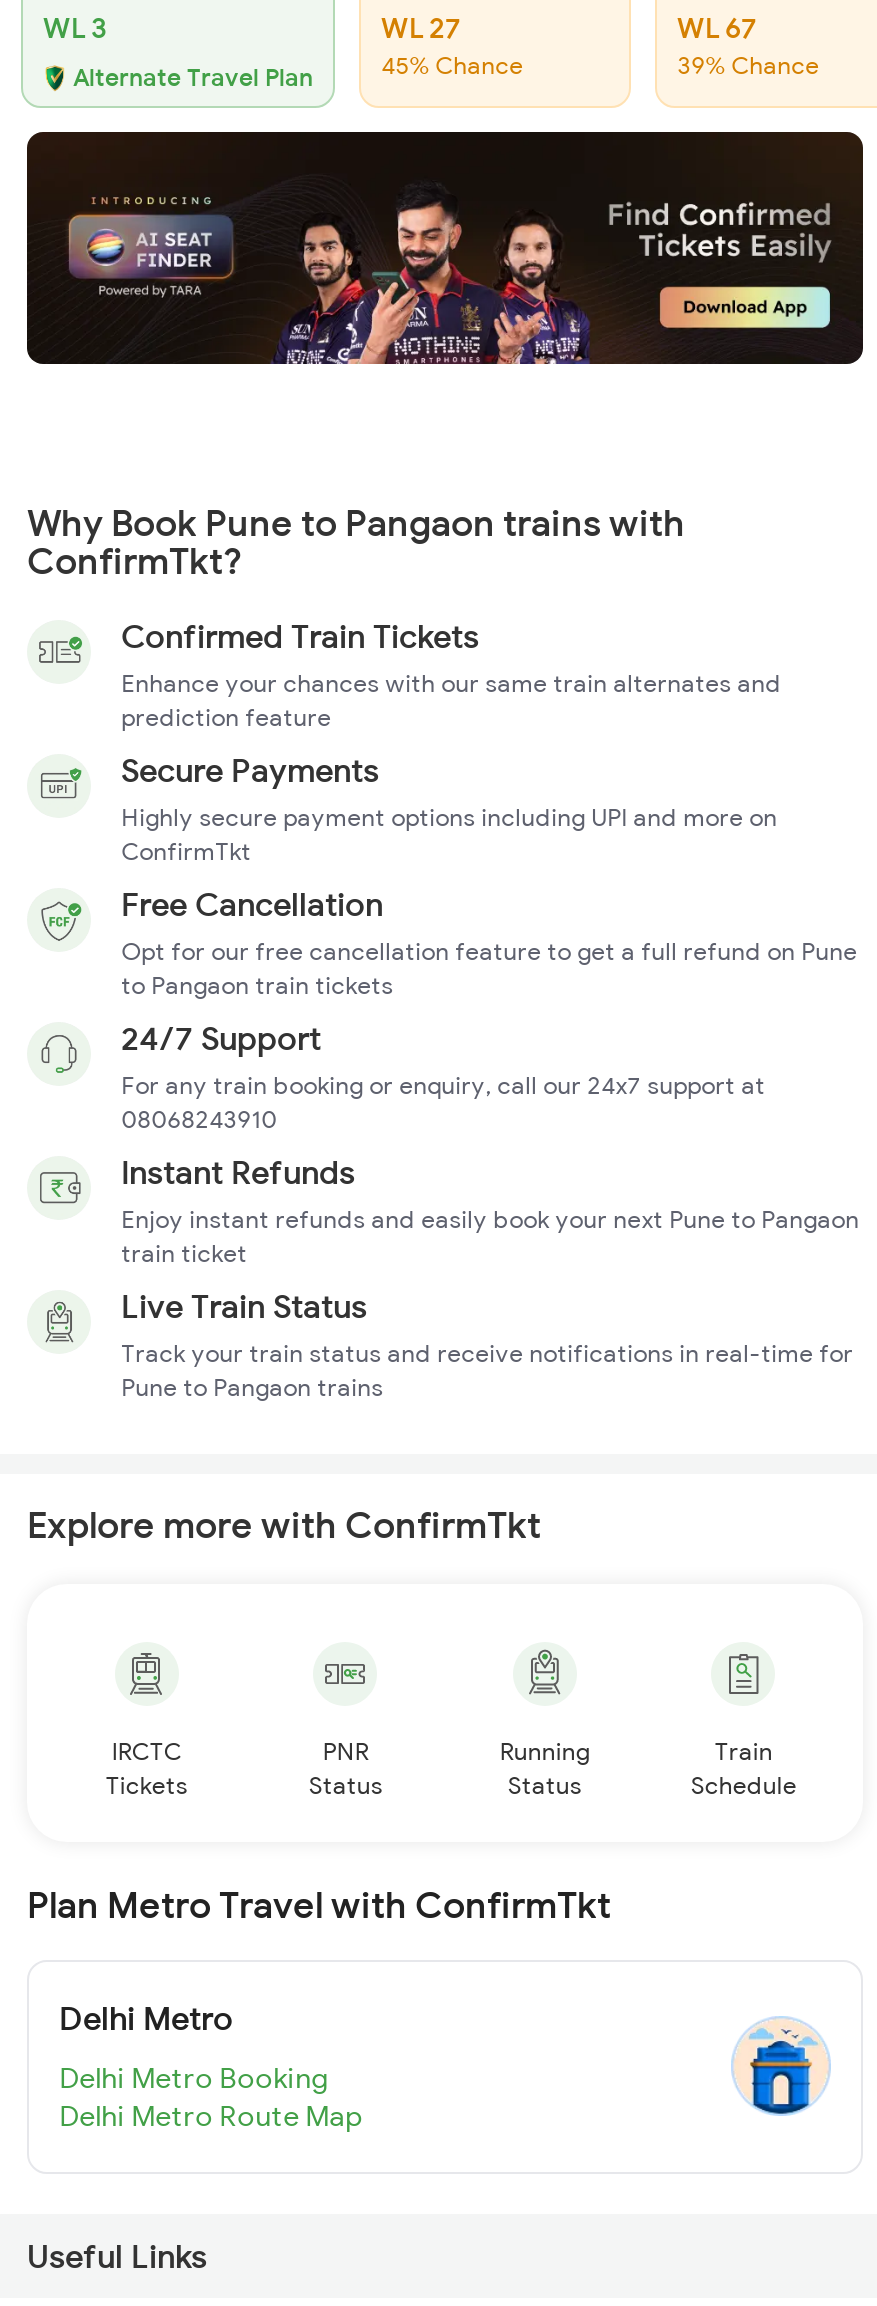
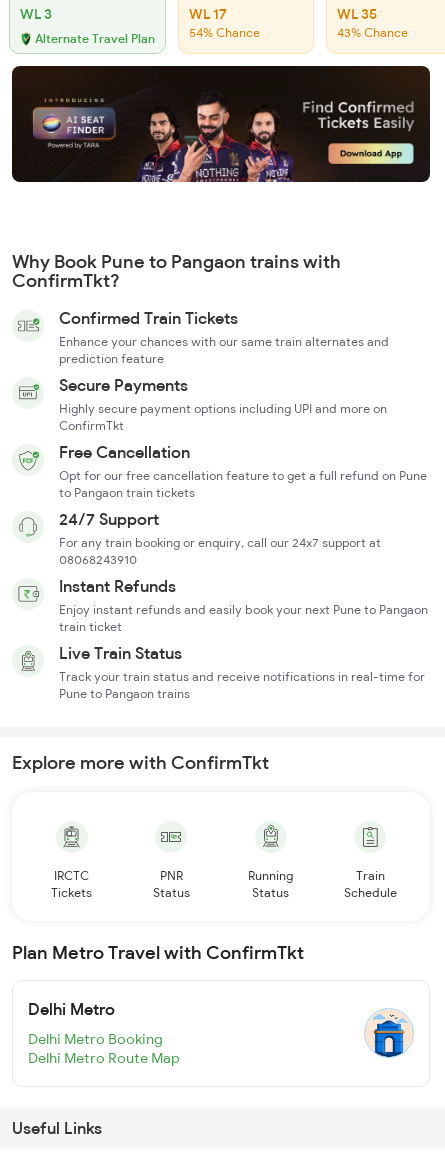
- WL 27
+ WL 17

- WL 67
+ WL 35

- 45% Chance
+ 54% Chance

- 39% Chance
+ 43% Chance
